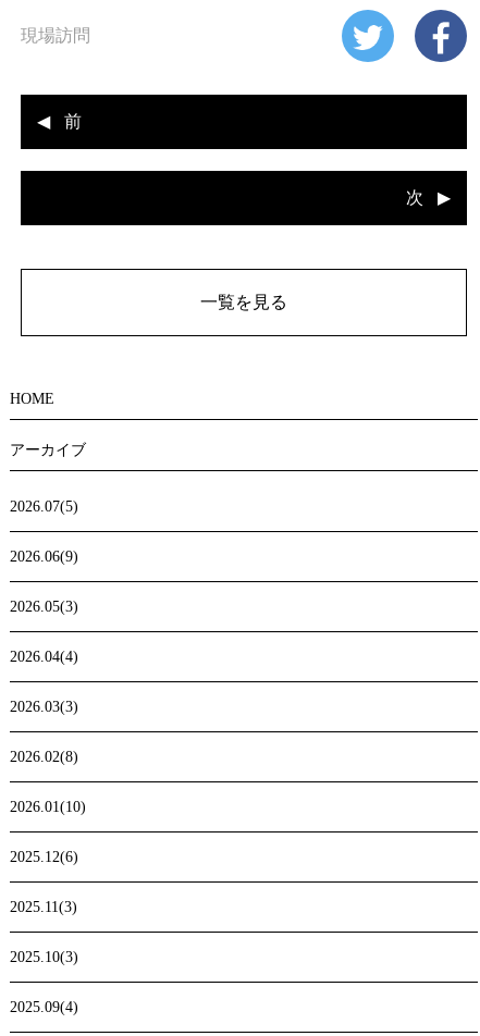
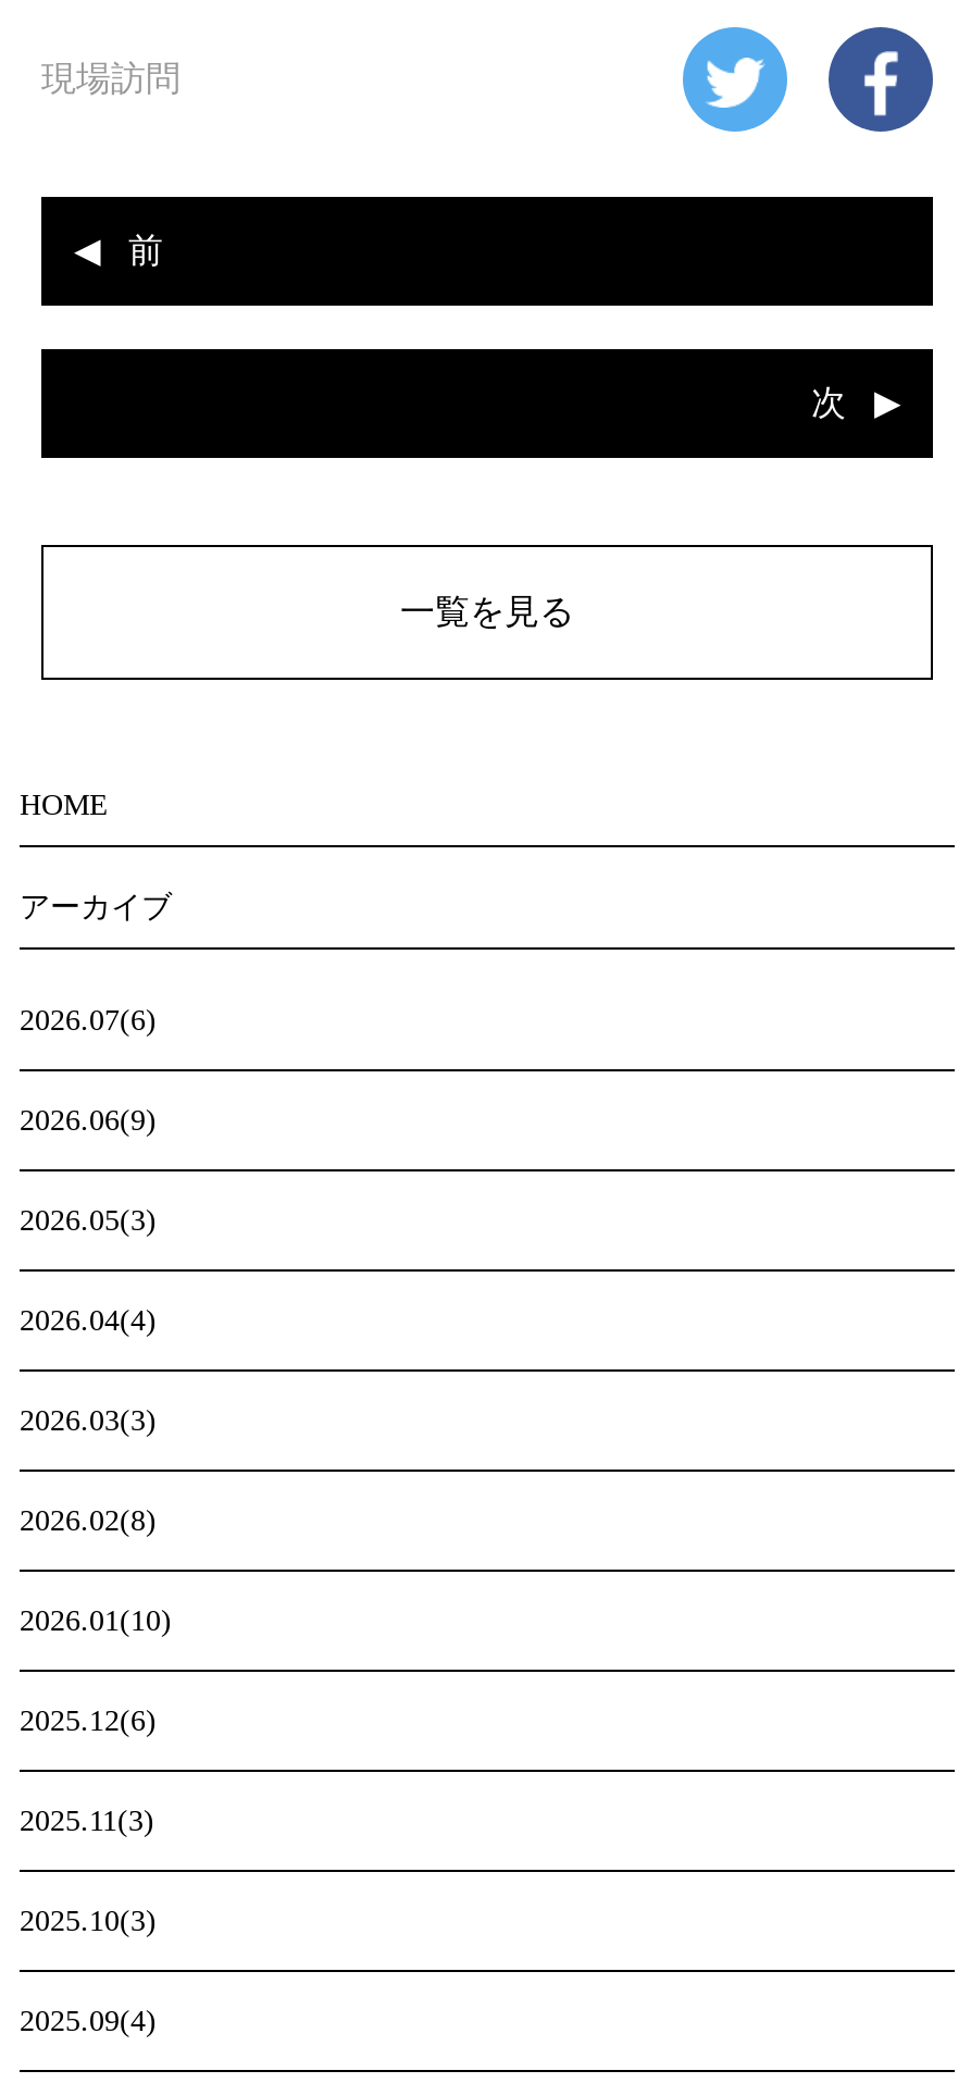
- 2026.07(5)
+ 2026.07(6)
